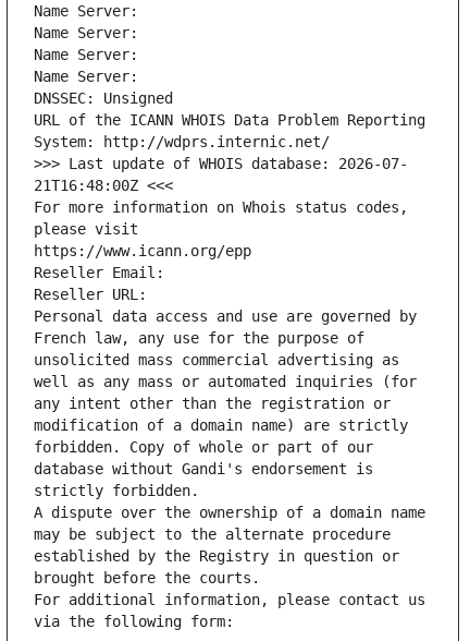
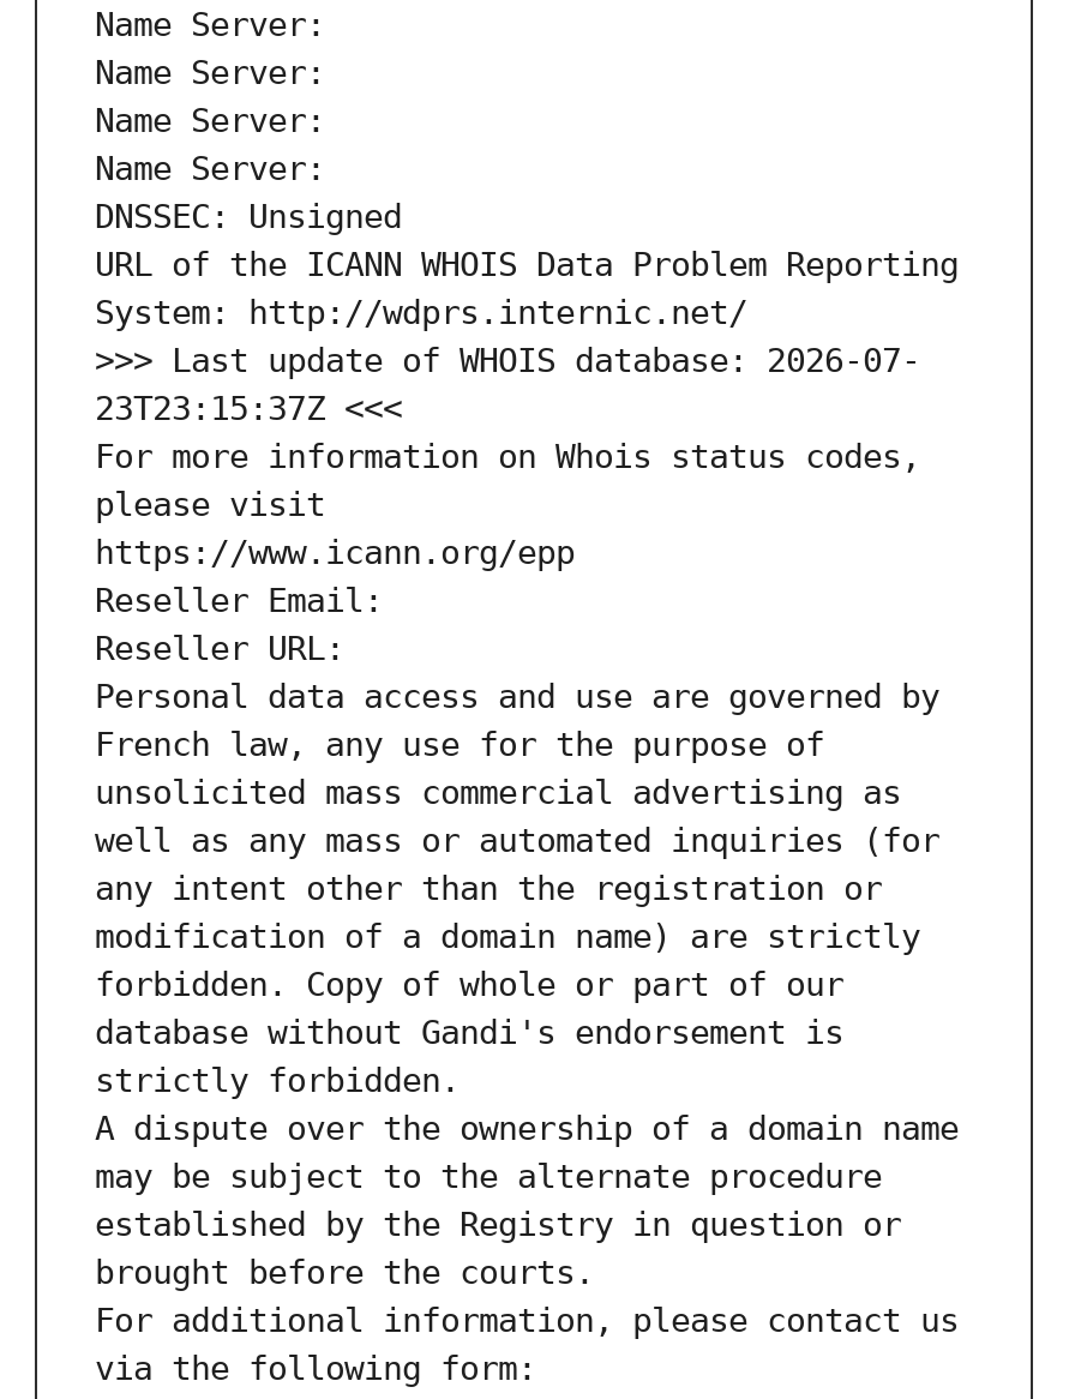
- 21T16:48:00Z <<<
+ 23T23:15:37Z <<<
